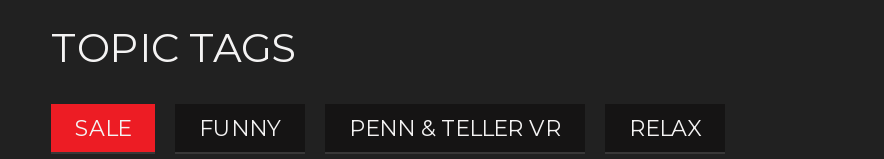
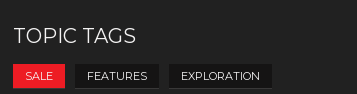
- FUNNY
- PENN & TELLER VR
- RELAX
+ FEATURES
+ EXPLORATION
